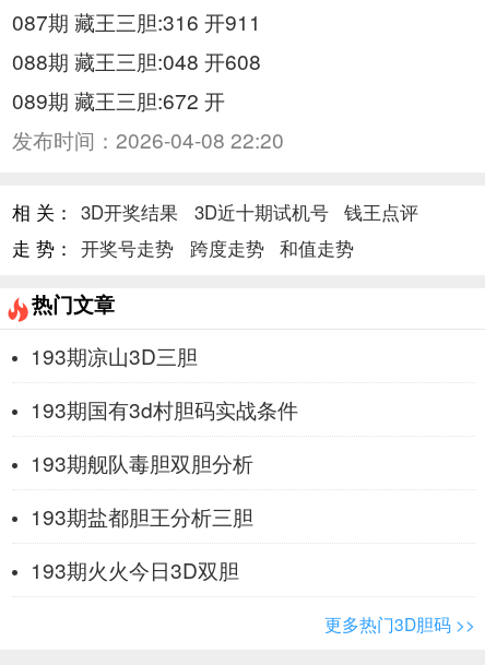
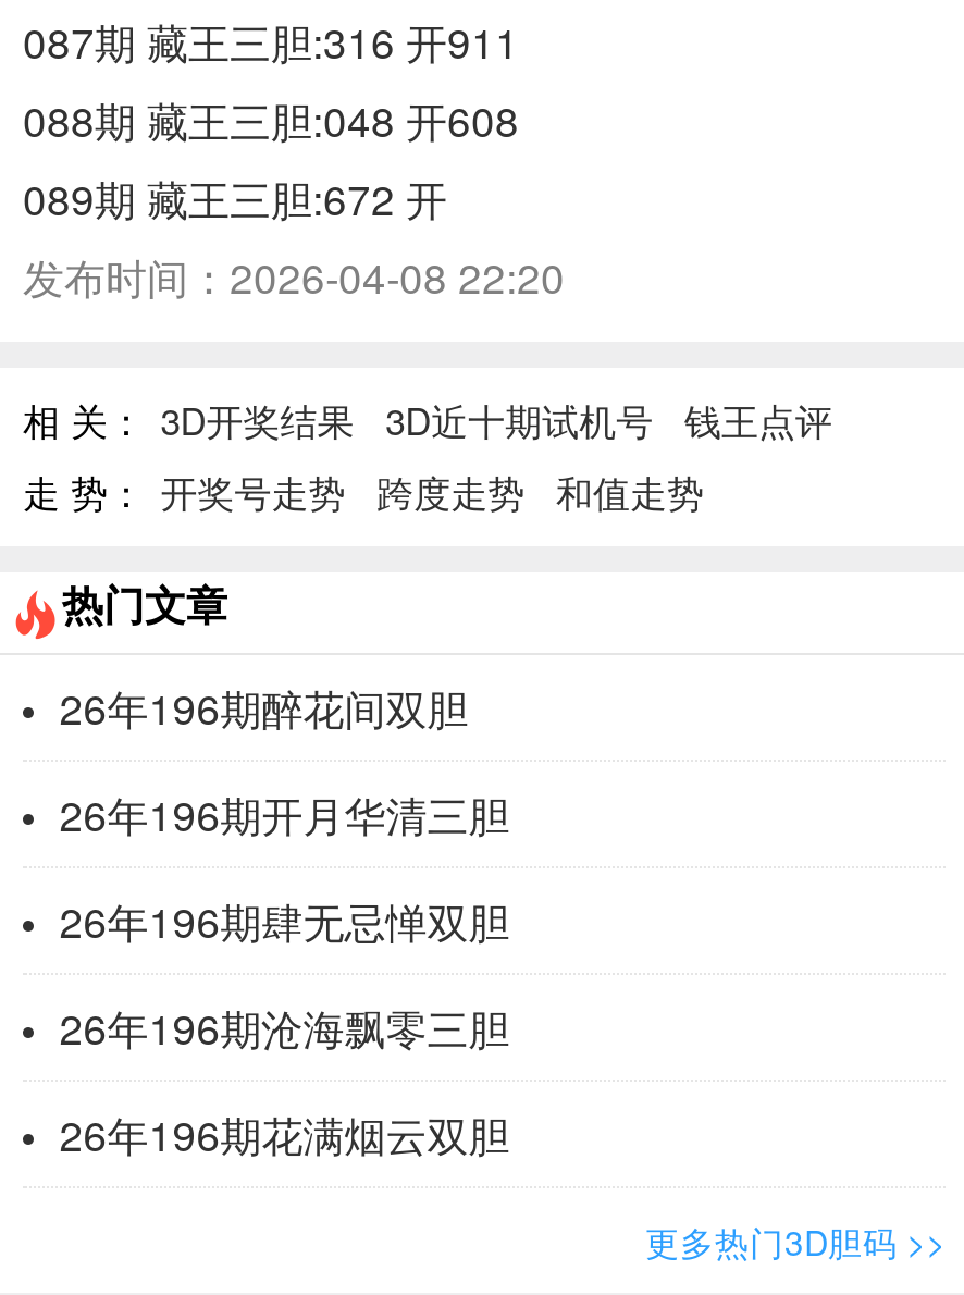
- 193期凉山3D三胆
+ 26年196期醉花间双胆

- 193期国有3d村胆码实战条件
+ 26年196期开月华清三胆

- 193期舰队毒胆双胆分析
+ 26年196期肆无忌惮双胆

- 193期盐都胆王分析三胆
+ 26年196期沧海飘零三胆

- 193期火火今日3D双胆
+ 26年196期花满烟云双胆
